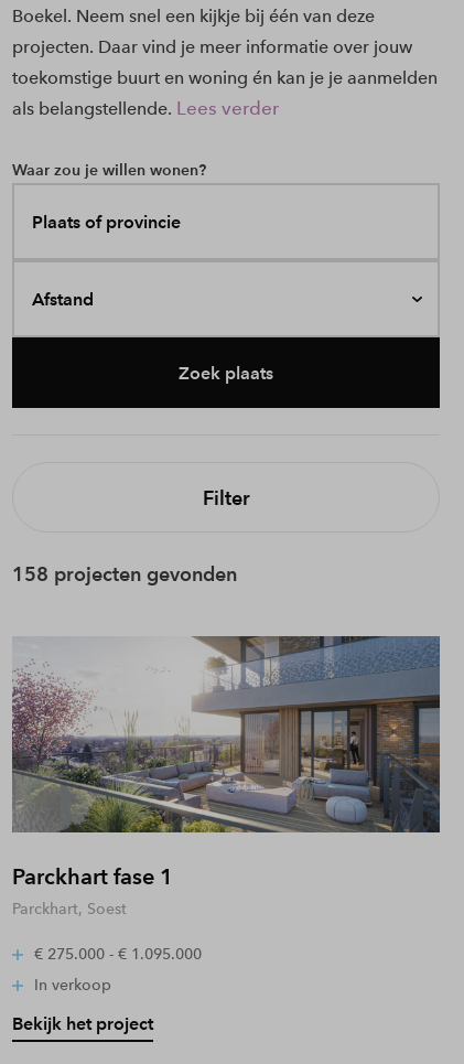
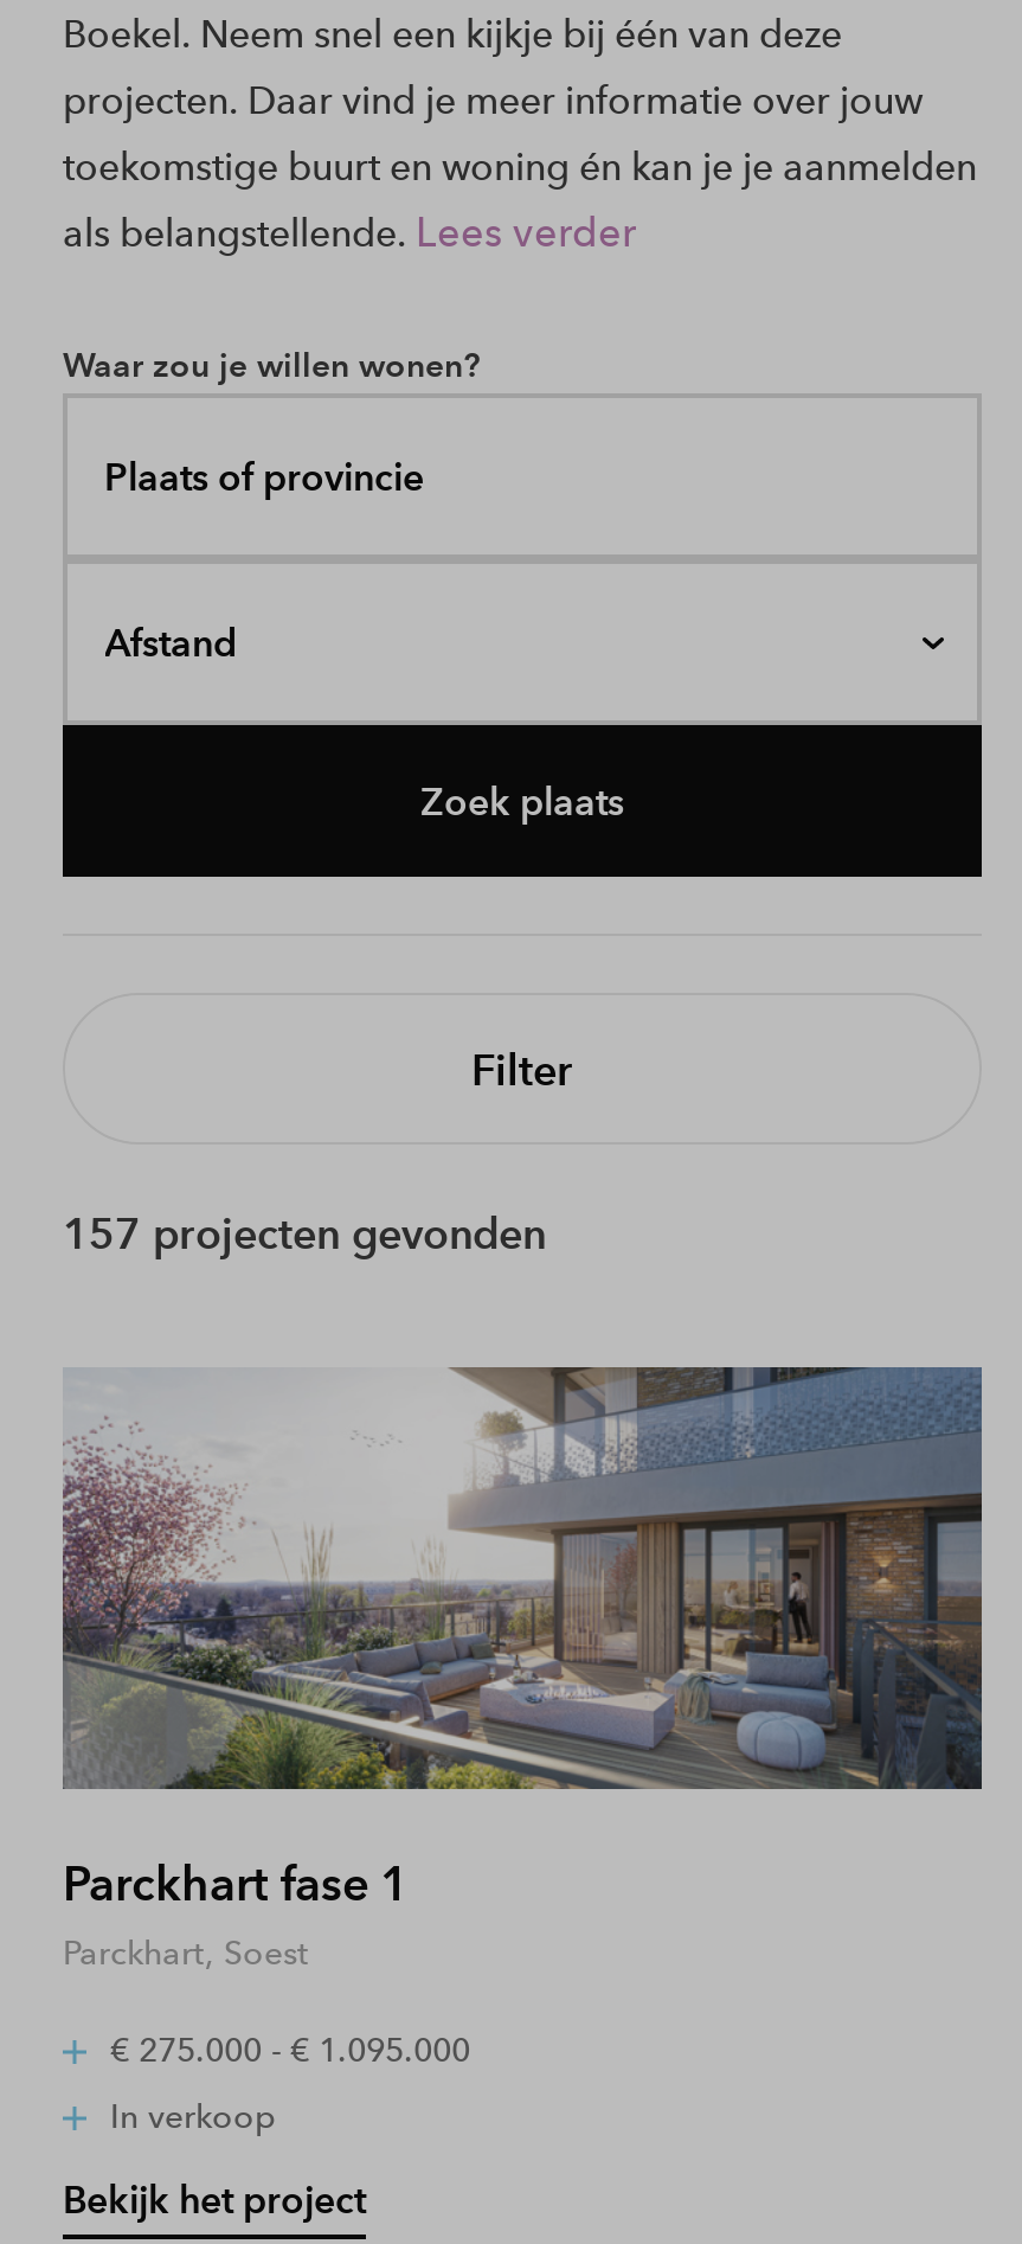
- 158 projecten gevonden
+ 157 projecten gevonden
